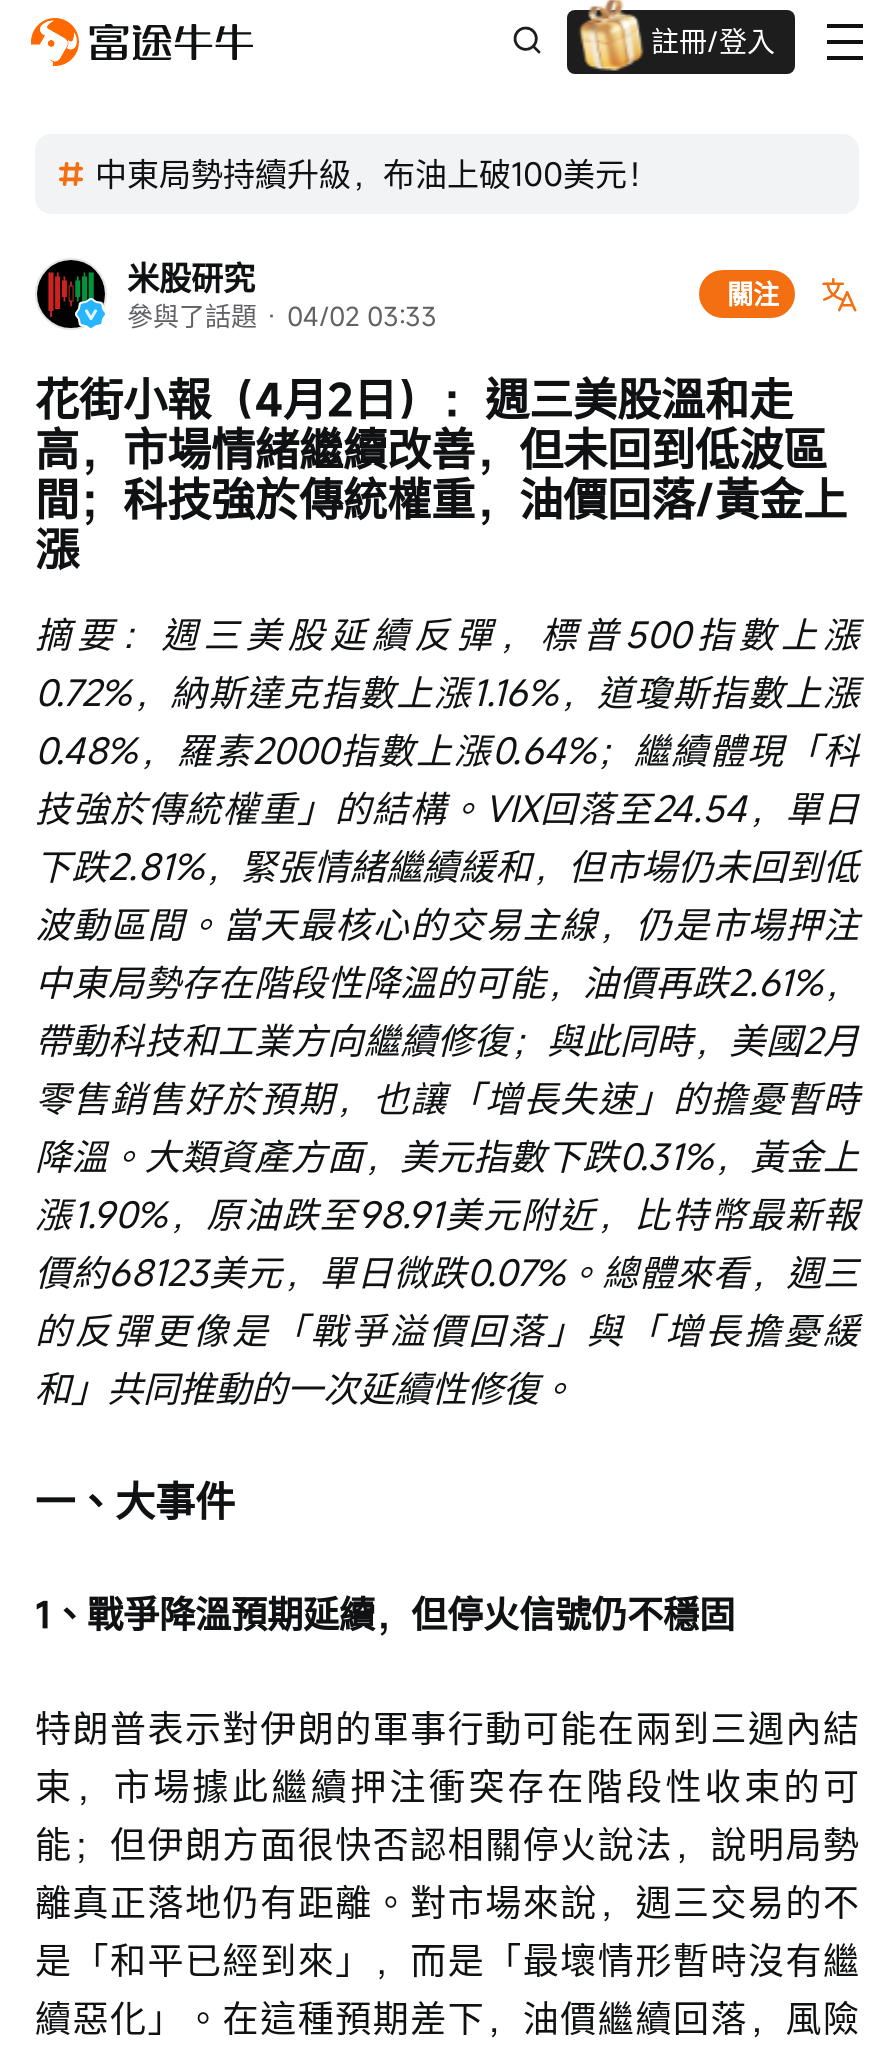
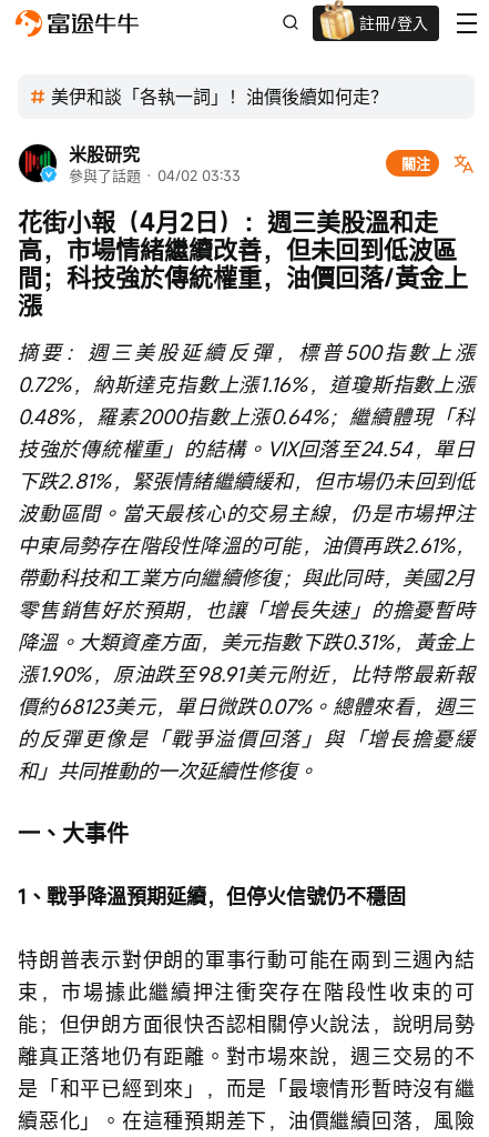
- 中東局勢持續升級，布油上破100美元！
+ 美伊和談「各執一詞」！油價後續如何走？
